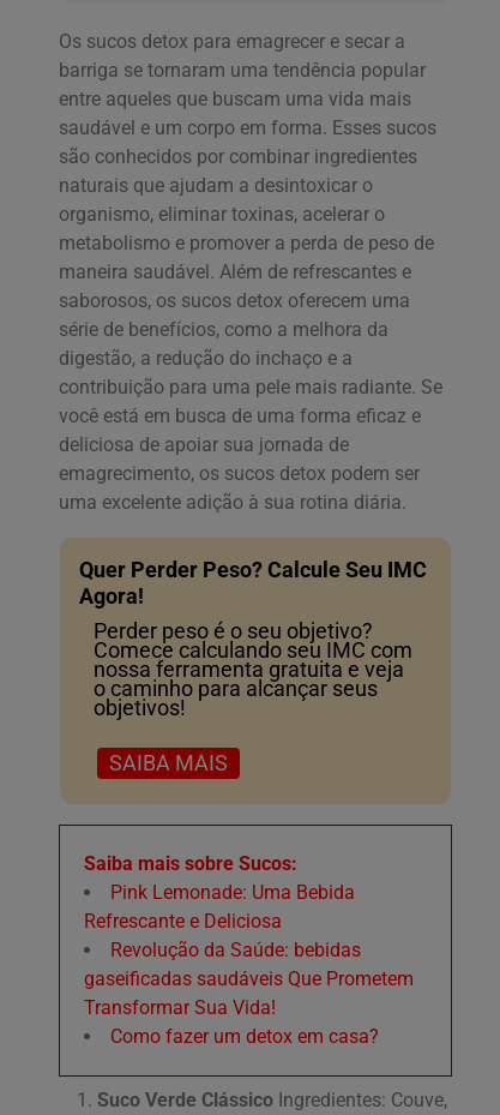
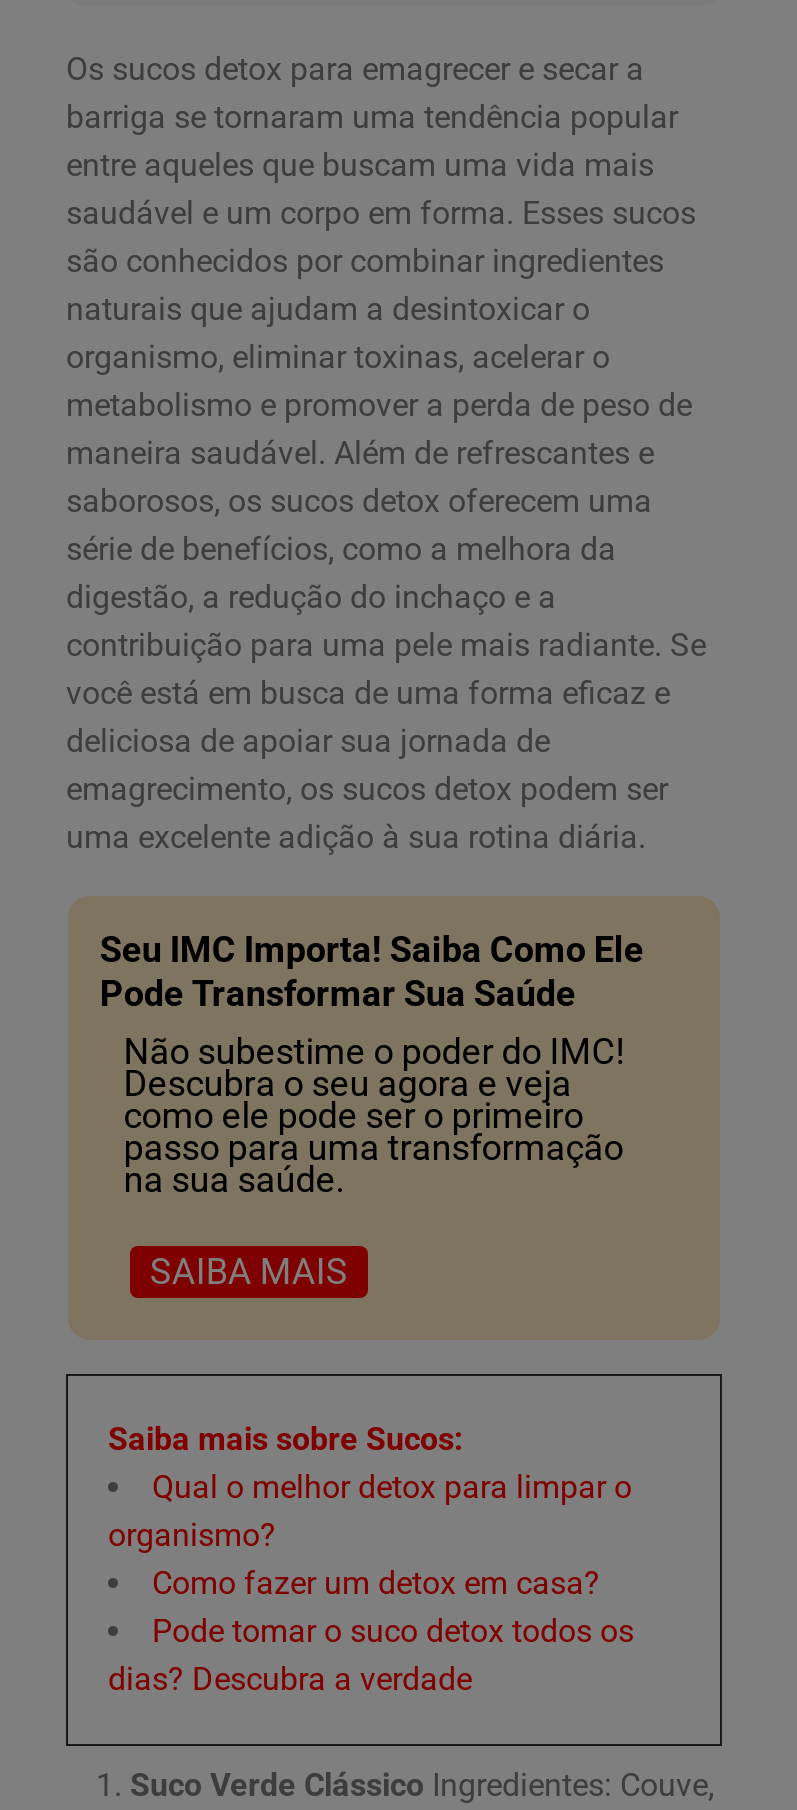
- Quer Perder Peso? Calcule Seu IMC
- Agora!
- Perder peso é o seu objetivo?
- Comece calculando seu IMC com
- nossa ferramenta gratuita e veja
- o caminho para alcançar seus
- objetivos!
+ Seu IMC Importa! Saiba Como Ele
+ Pode Transformar Sua Saúde
+ Não subestime o poder do IMC!
+ Descubra o seu agora e veja
+ como ele pode ser o primeiro
+ passo para uma transformação
+ na sua saúde.

- Pink Lemonade: Uma Bebida
- Refrescante e Deliciosa
- Revolução da Saúde: bebidas
- gaseificadas saudáveis Que Prometem
- Transformar Sua Vida!
+ Qual o melhor detox para limpar o
+ organismo?

moved up: Como fazer um detox em casa?

+ Pode tomar o suco detox todos os
+ dias? Descubra a verdade
